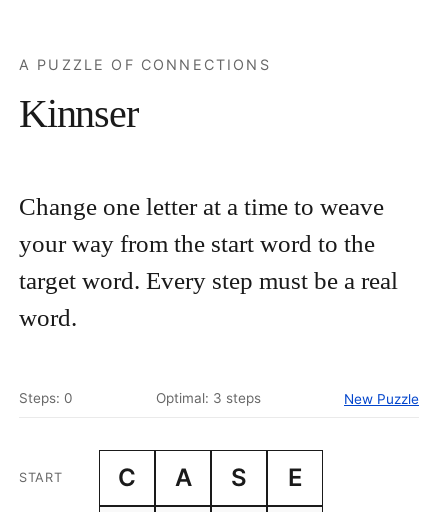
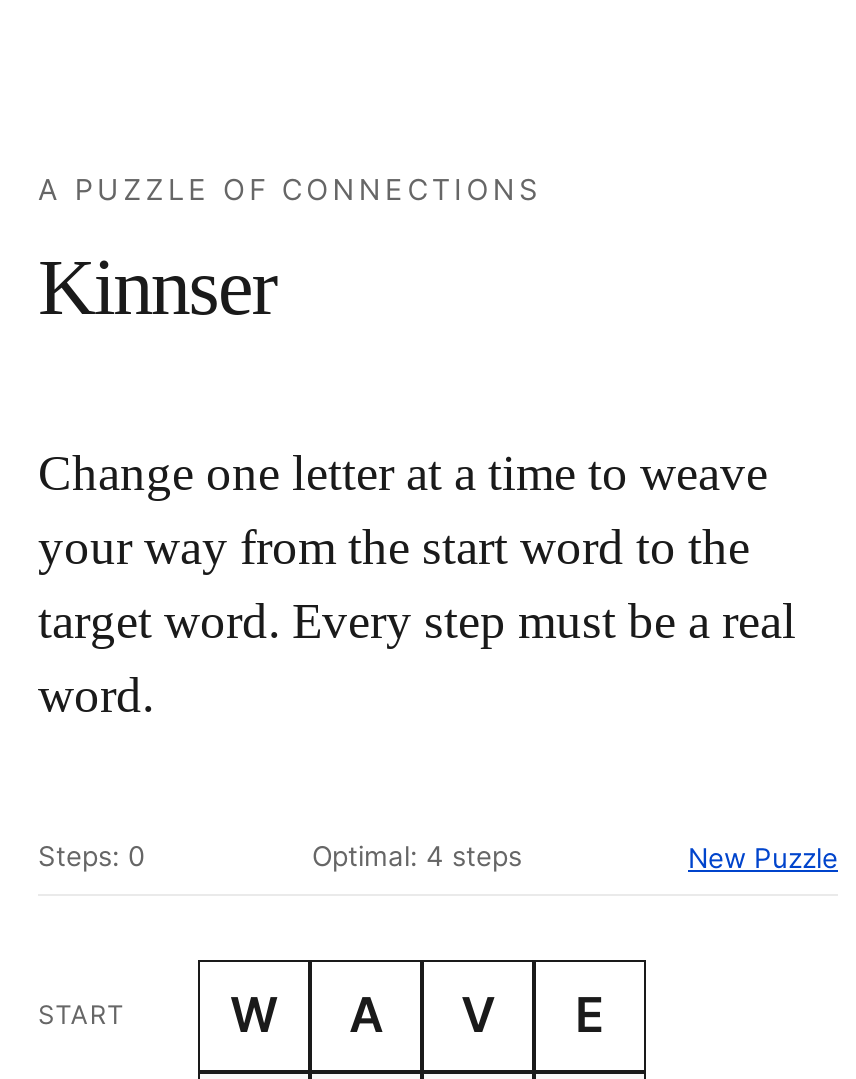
- Optimal: 3 steps
+ Optimal: 4 steps

- C
+ W

- S
+ V
